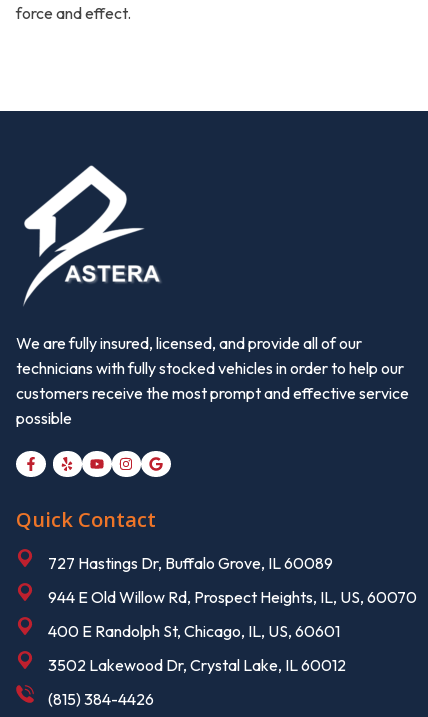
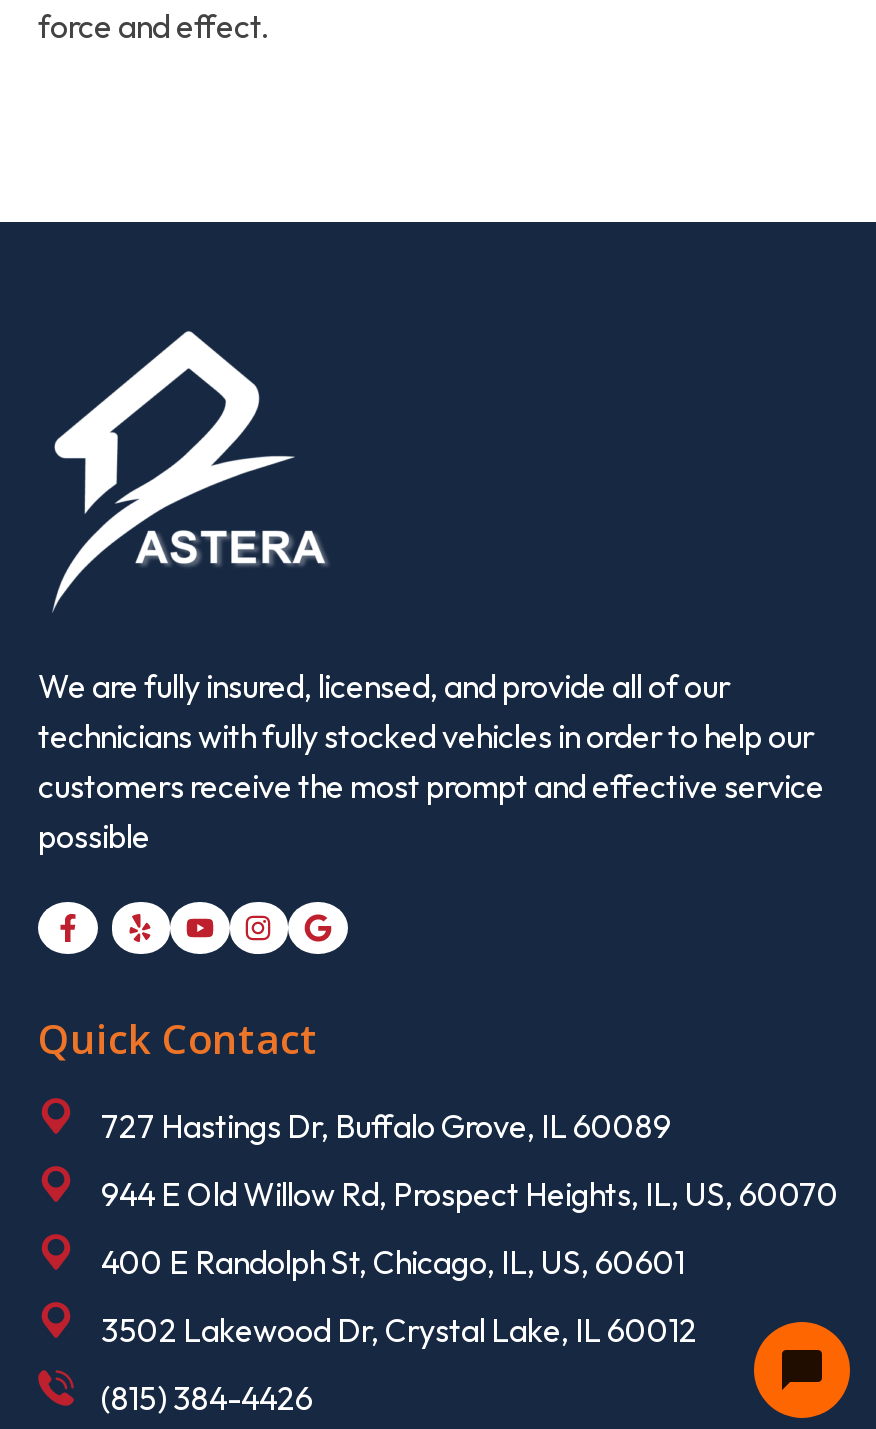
+ [image]
